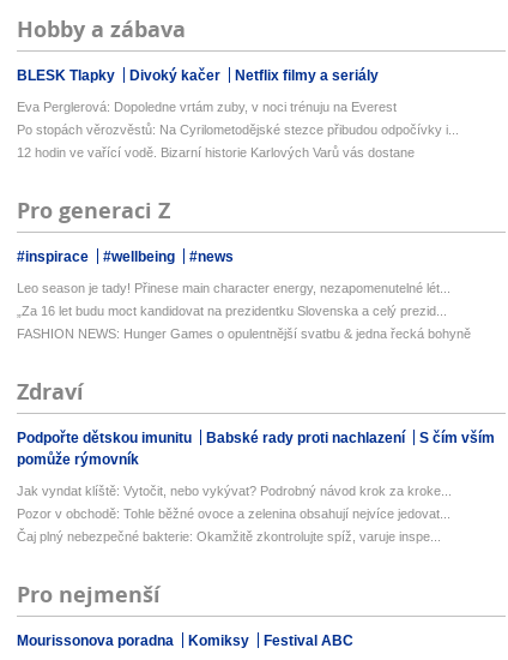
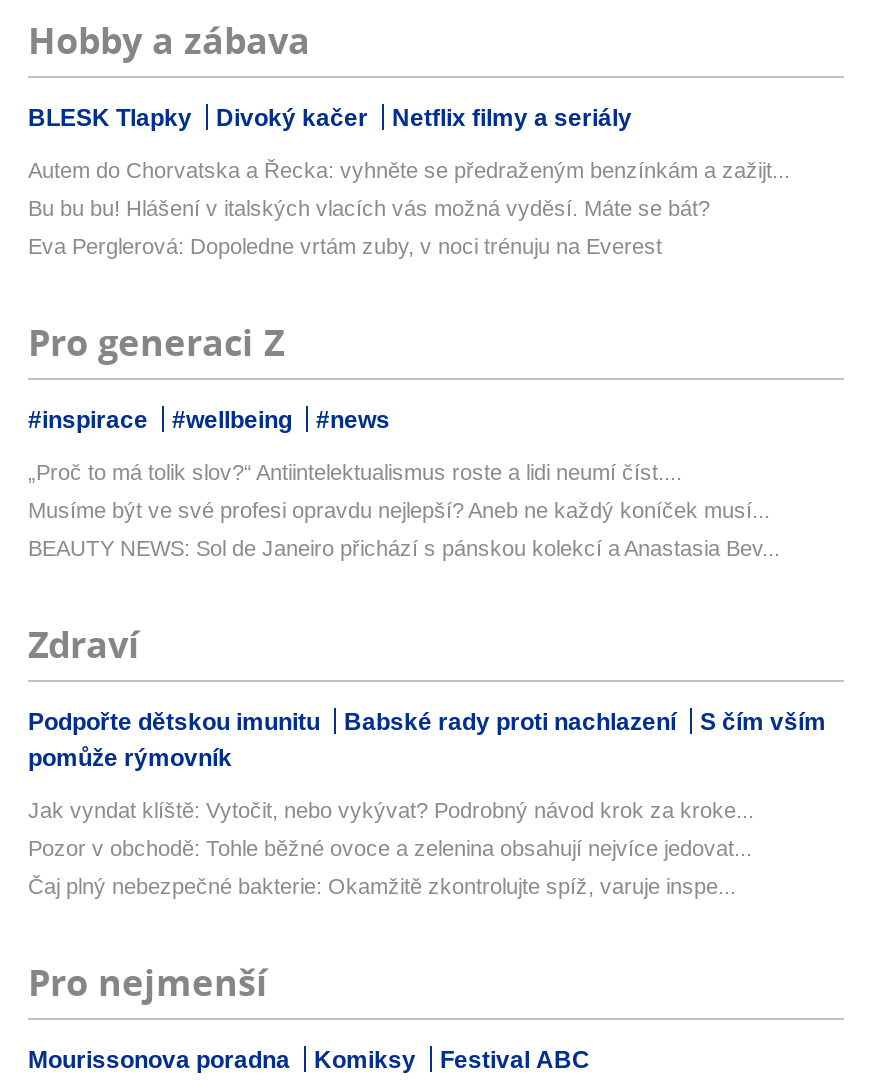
+ Autem do Chorvatska a Řecka: vyhněte se předraženým benzínkám a zažijt...
+ Bu bu bu! Hlášení v italských vlacích vás možná vyděsí. Máte se bát?

moved down: Eva Perglerová: Dopoledne vrtám zuby, v noci trénuju na Everest

- Po stopách věrozvěstů: Na Cyrilometodějské stezce přibudou odpočívky i...
- 12 hodin ve vařící vodě. Bizarní historie Karlových Varů vás dostane

- Leo season je tady! Přinese main character energy, nezapomenutelné lét...
+ „Proč to má tolik slov?“ Antiintelektualismus roste a lidi neumí číst....

- „Za 16 let budu moct kandidovat na prezidentku Slovenska a celý prezid...
+ Musíme být ve své profesi opravdu nejlepší? Aneb ne každý koníček musí...

- FASHION NEWS: Hunger Games o opulentnější svatbu & jedna řecká bohyně
+ BEAUTY NEWS: Sol de Janeiro přichází s pánskou kolekcí a Anastasia Bev...
